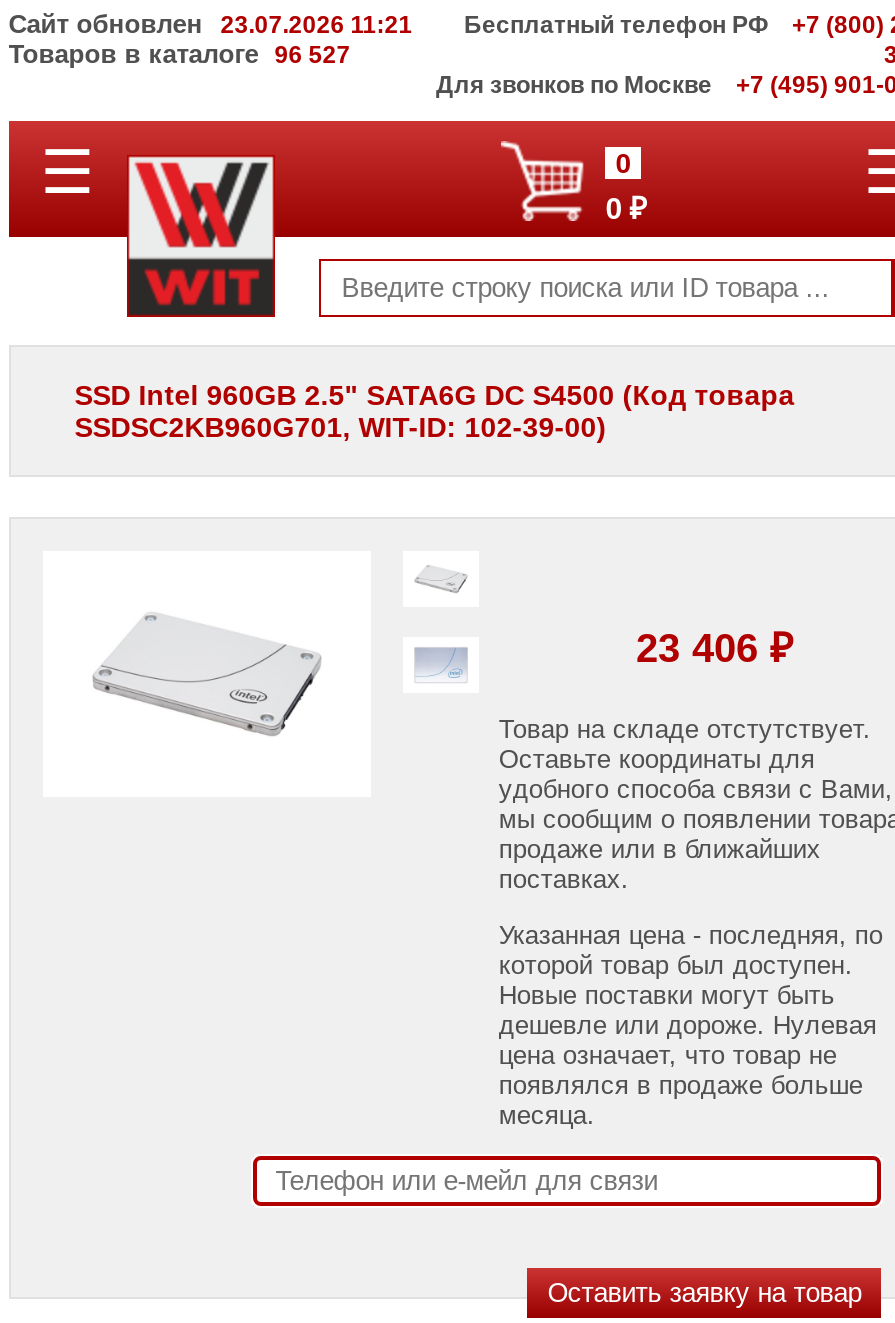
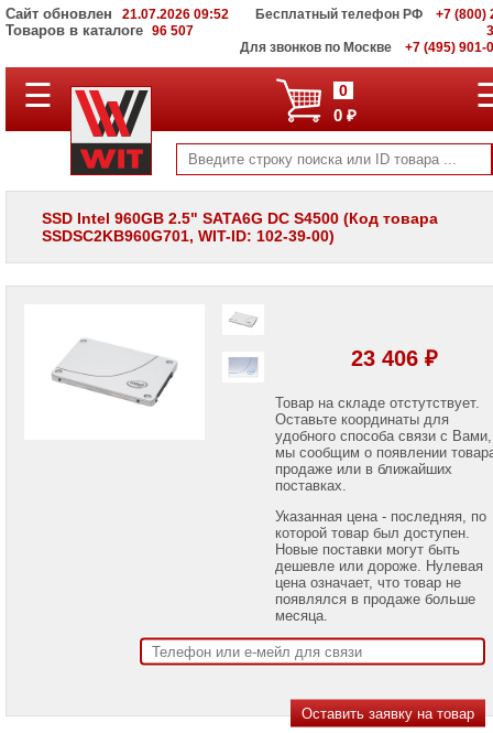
- Сайт обновлен 23.07.2026 11:21
+ Сайт обновлен 21.07.2026 09:52

- Товаров в каталоге 96 527
+ Товаров в каталоге 96 507
